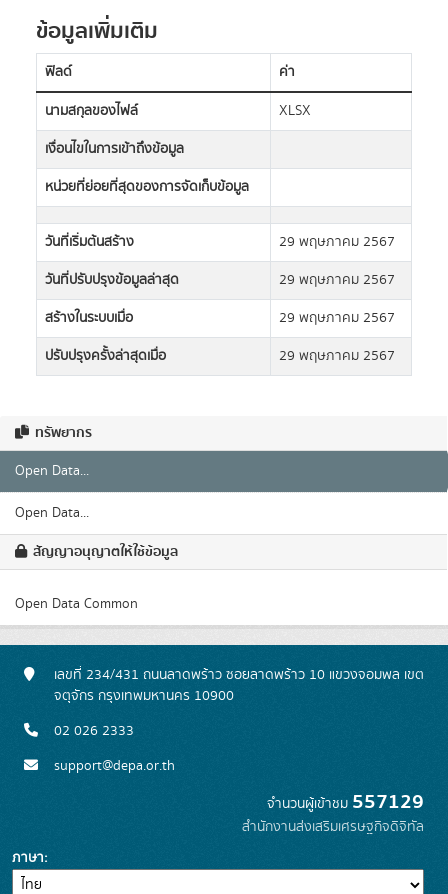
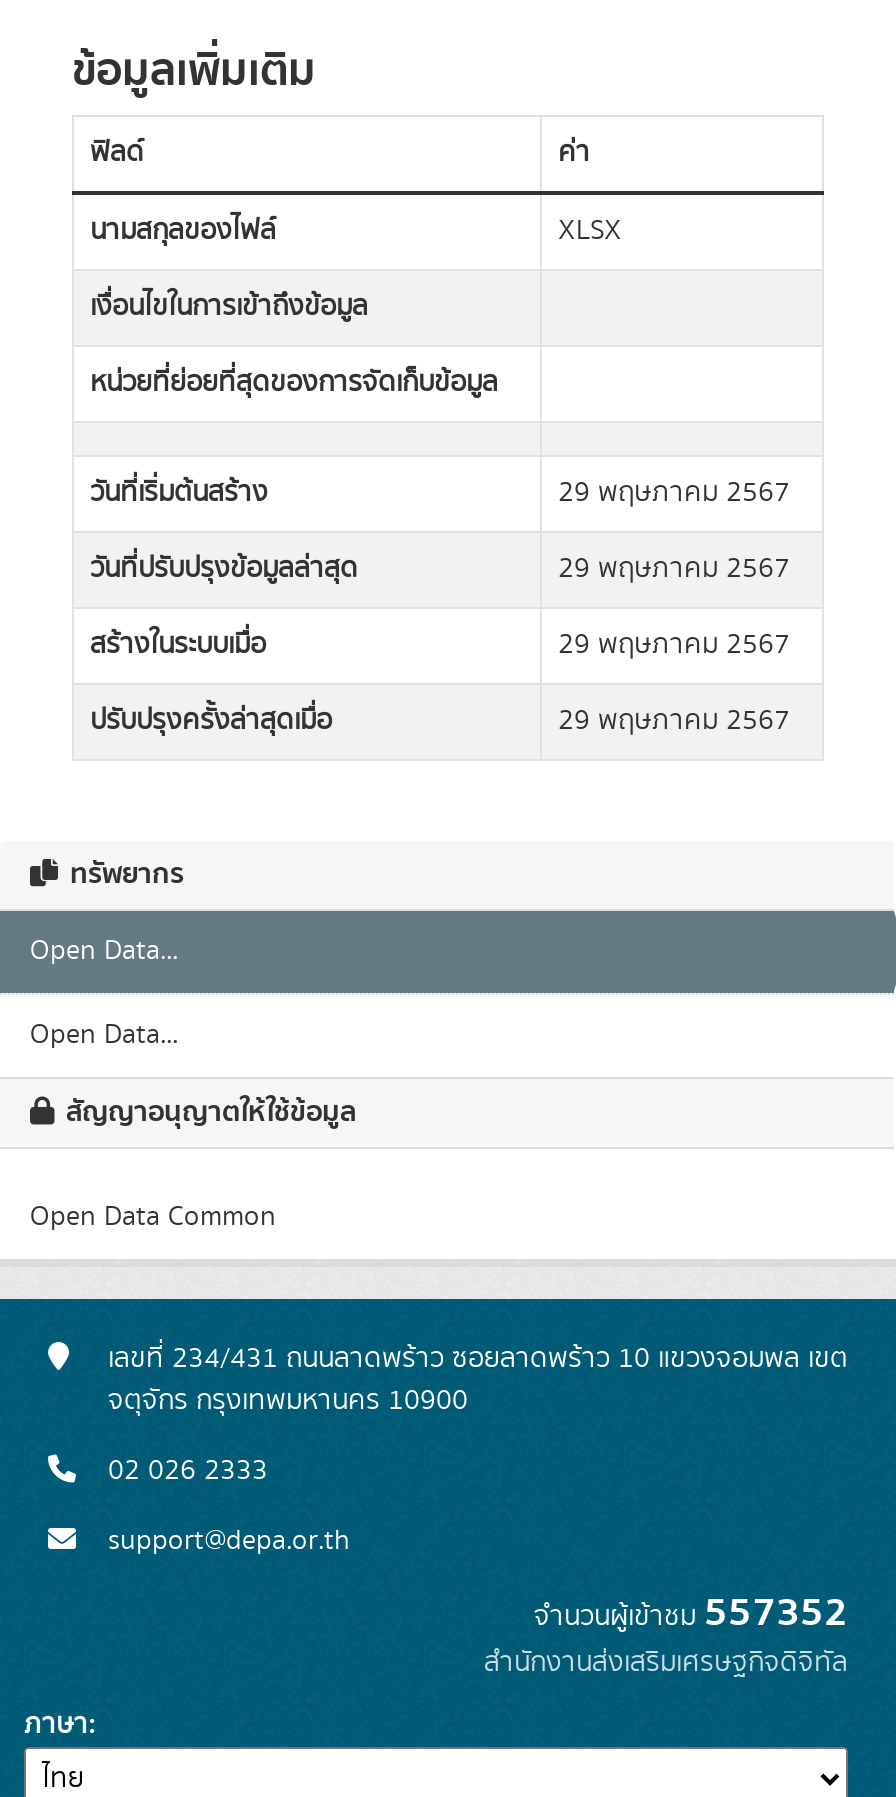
- จำนวนผู้เข้าชม557129
+ จำนวนผู้เข้าชม557352
